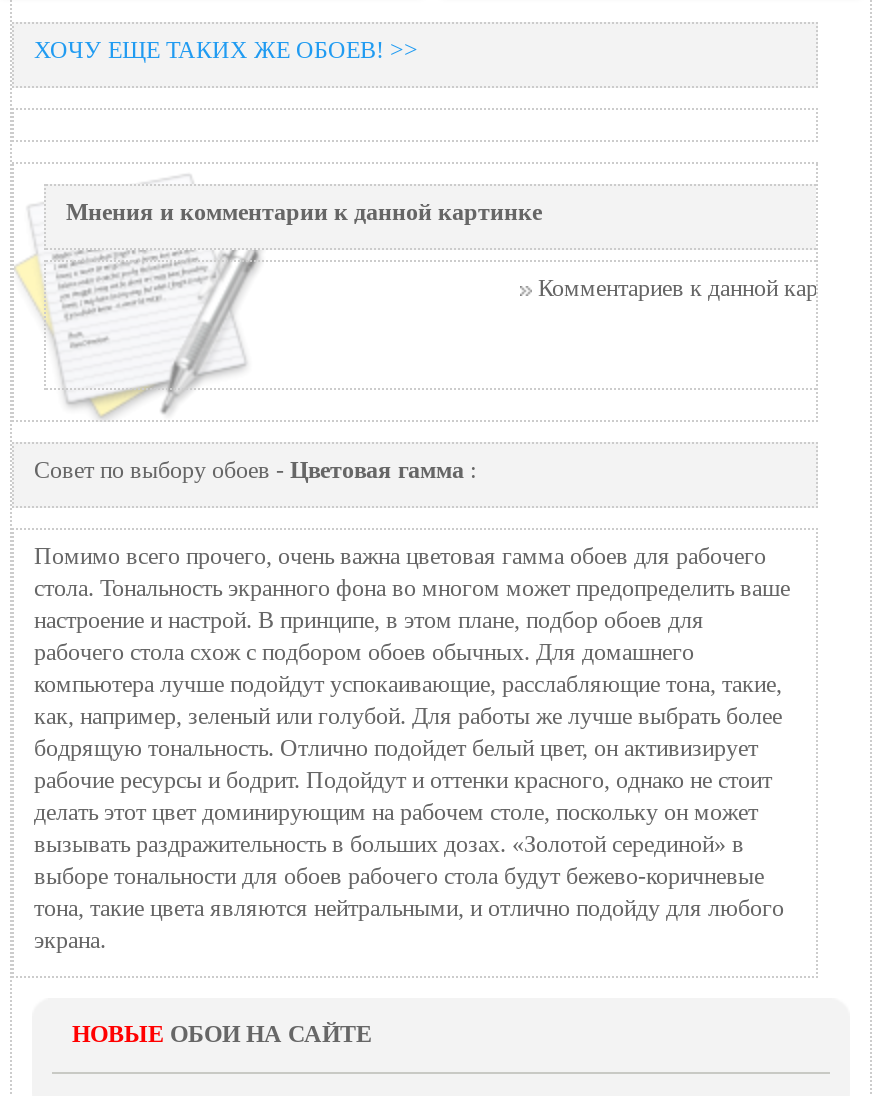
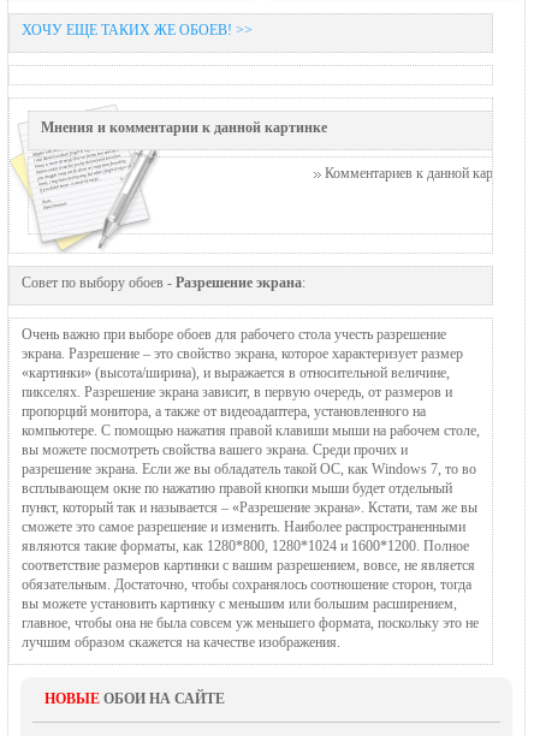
- Совет по выбору обоев - Цветовая гамма:
+ Совет по выбору обоев - Разрешение экрана:

- Помимо всего прочего, очень важна цветовая гамма обоев для рабочего
- стола. Тональность экранного фона во многом может предопределить ваше
- настроение и настрой. В принципе, в этом плане, подбор обоев для
- рабочего стола схож с подбором обоев обычных. Для домашнего
- компьютера лучше подойдут успокаивающие, расслабляющие тона, такие,
- как, например, зеленый или голубой. Для работы же лучше выбрать более
- бодрящую тональность. Отлично подойдет белый цвет, он активизирует
- рабочие ресурсы и бодрит. Подойдут и оттенки красного, однако не стоит
- делать этот цвет доминирующим на рабочем столе, поскольку он может
- вызывать раздражительность в больших дозах. «Золотой серединой» в
- выборе тональности для обоев рабочего стола будут бежево-коричневые
- тона, такие цвета являются нейтральными, и отлично подойду для любого
- экрана.
+ Очень важно при выборе обоев для рабочего стола учесть разрешение
+ экрана. Разрешение – это свойство экрана, которое характеризует размер
+ «картинки» (высота/ширина), и выражается в относительной величине,
+ пикселях. Разрешение экрана зависит, в первую очередь, от размеров и
+ пропорций монитора, а также от видеоадаптера, установленного на
+ компьютере. С помощью нажатия правой клавиши мыши на рабочем столе,
+ вы можете посмотреть свойства вашего экрана. Среди прочих и
+ разрешение экрана. Если же вы обладатель такой ОС, как Windows 7, то во
+ всплывающем окне по нажатию правой кнопки мыши будет отдельный
+ пункт, который так и называется – «Разрешение экрана». Кстати, там же вы
+ сможете это самое разрешение и изменить. Наиболее распространенными
+ являются такие форматы, как 1280*800, 1280*1024 и 1600*1200. Полное
+ соответствие размеров картинки с вашим разрешением, вовсе, не является
+ обязательным. Достаточно, чтобы сохранялось соотношение сторон, тогда
+ вы можете установить картинку с меньшим или большим расширением,
+ главное, чтобы она не была совсем уж меньшего формата, поскольку это не
+ лучшим образом скажется на качестве изображения.
